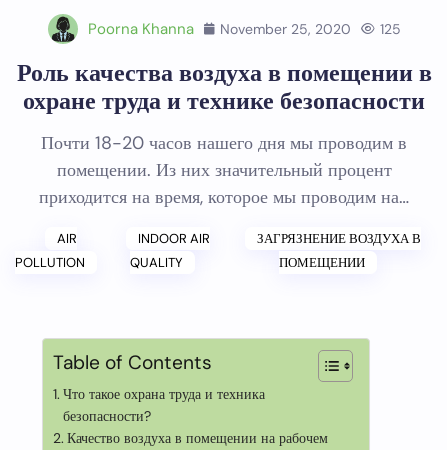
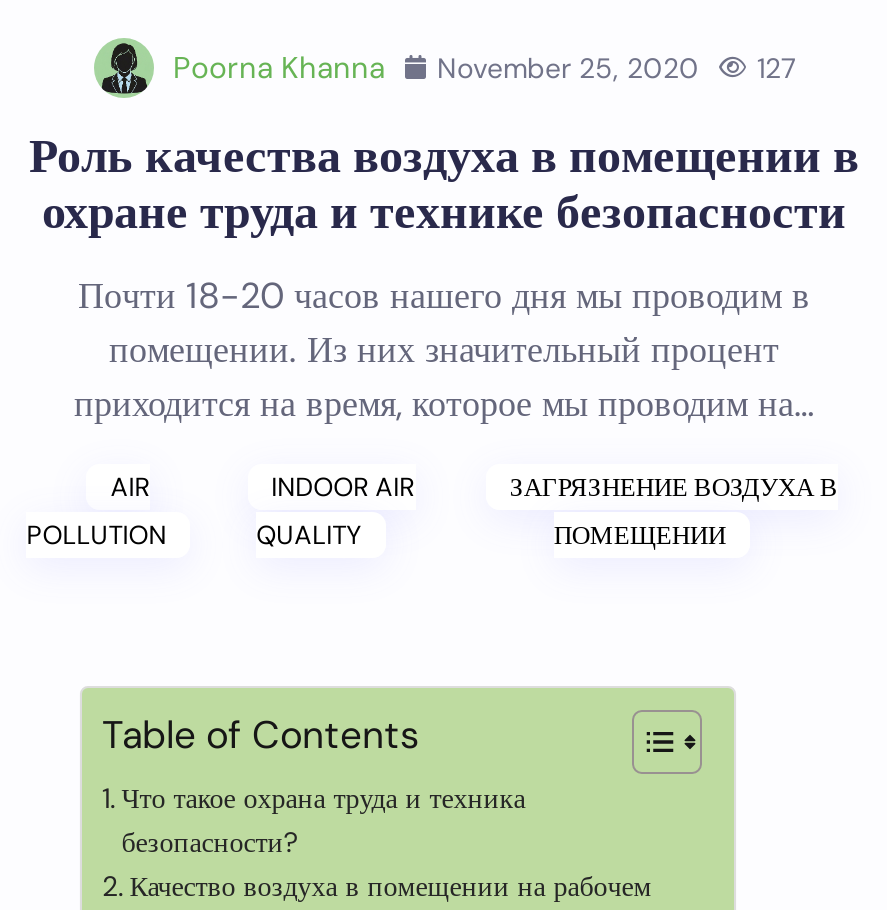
- Poorna Khanna November 25, 2020 125
+ Poorna Khanna November 25, 2020 127
